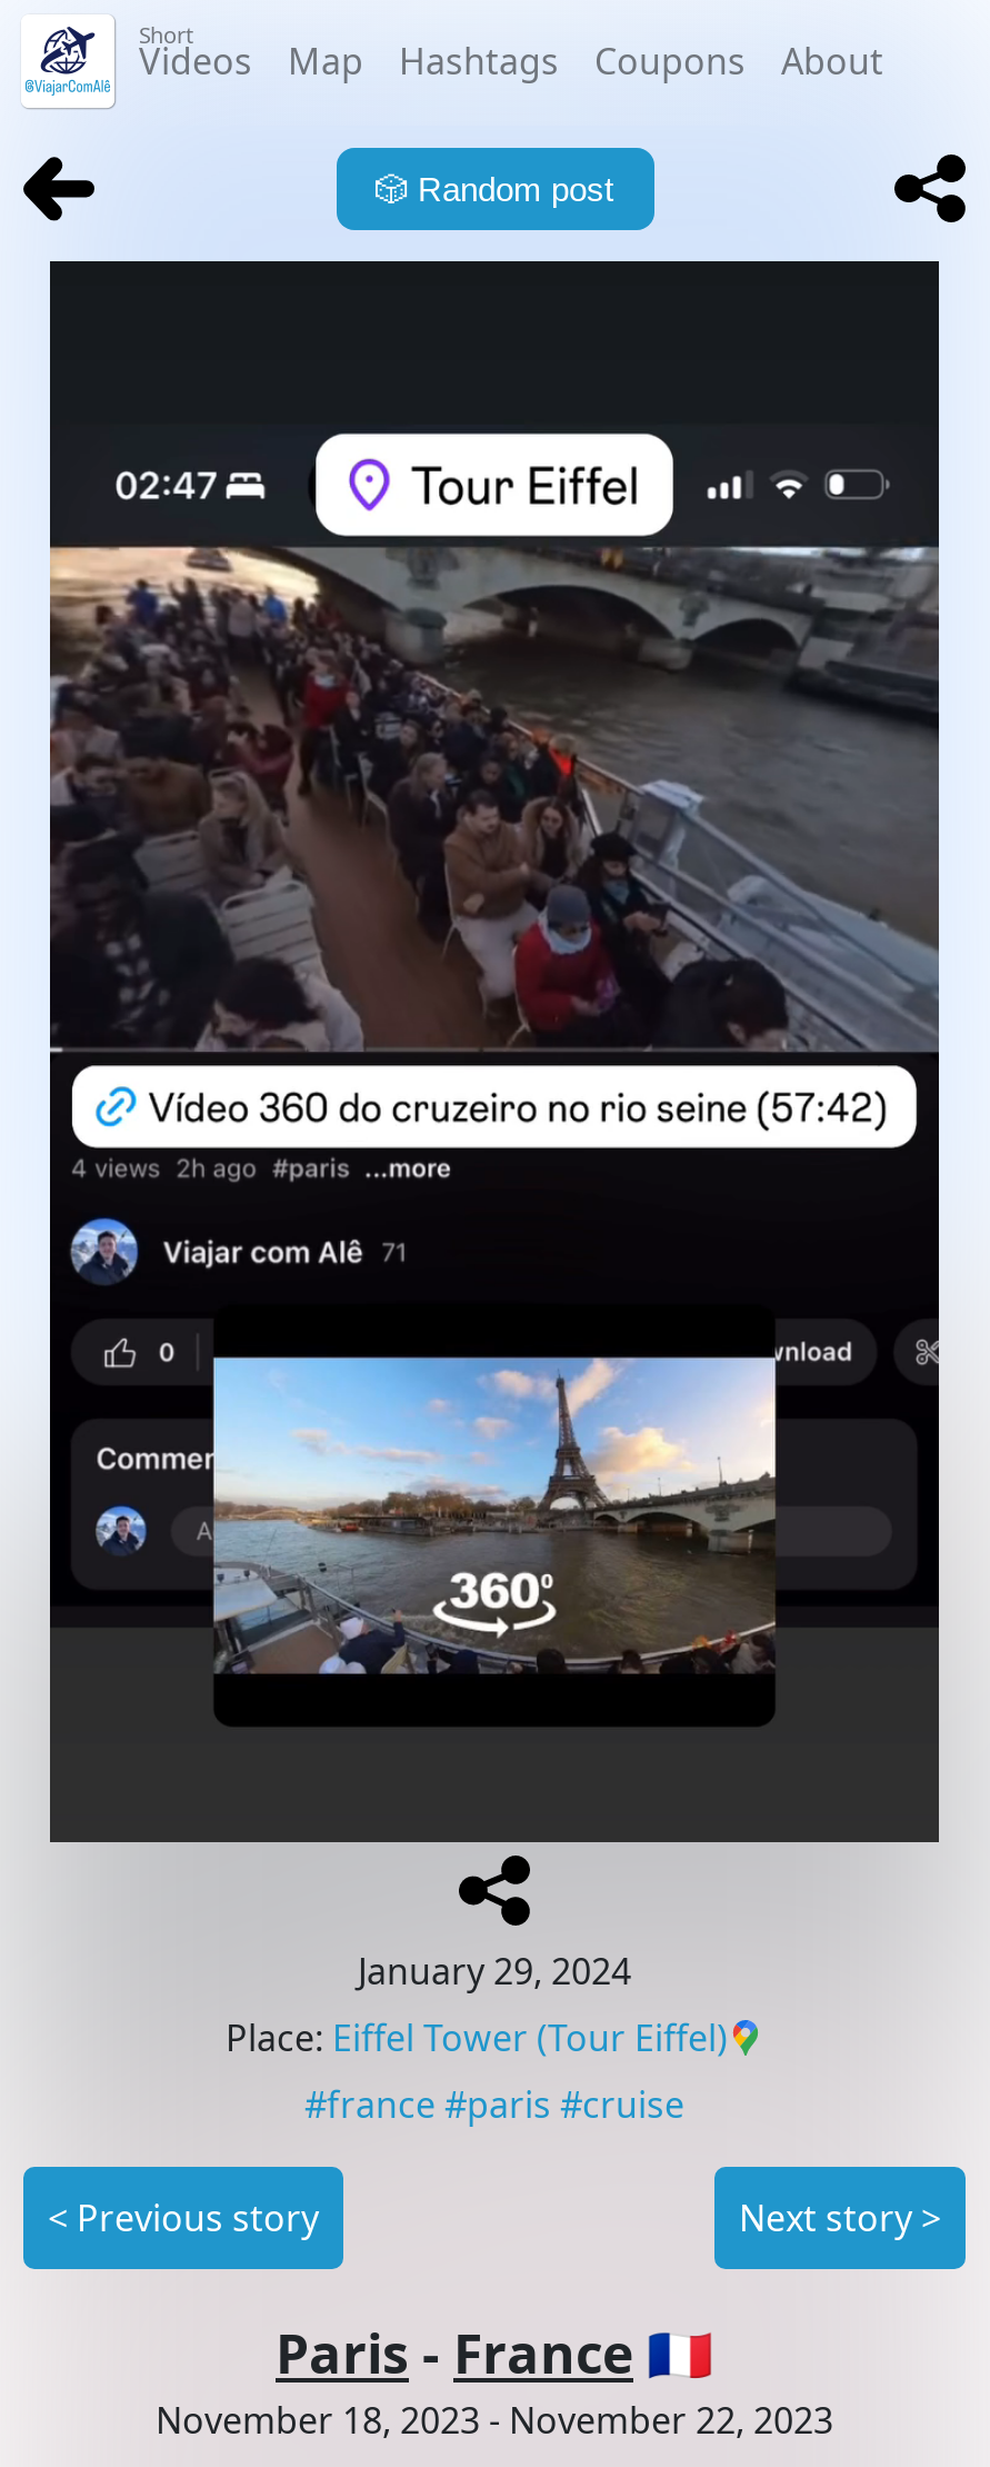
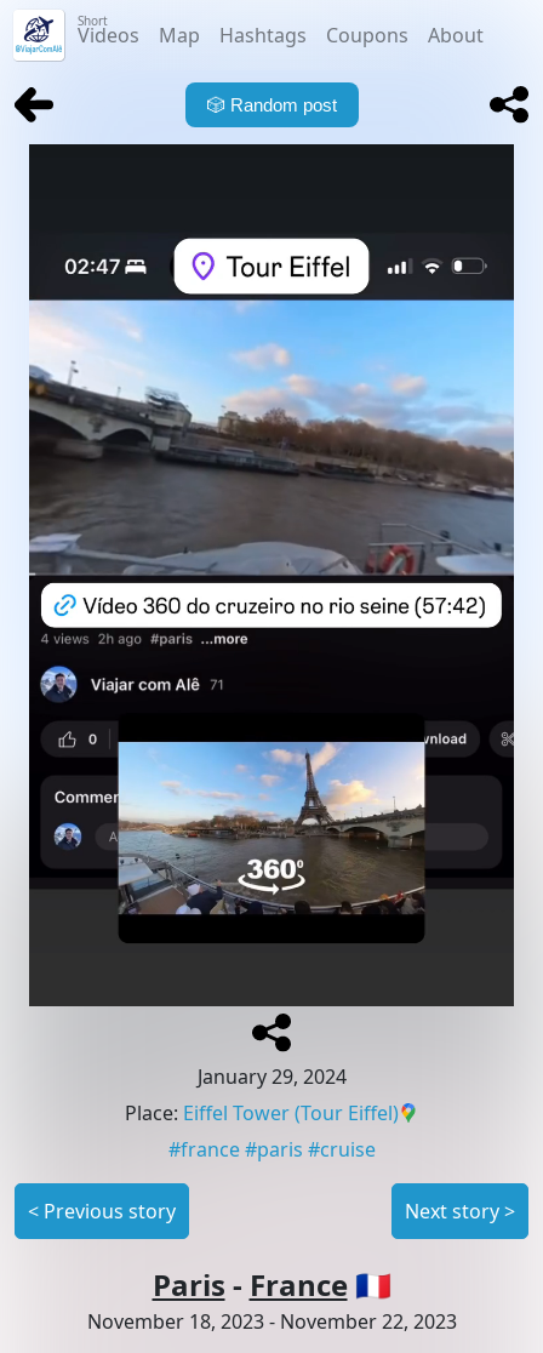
- [image]
+ [image]
